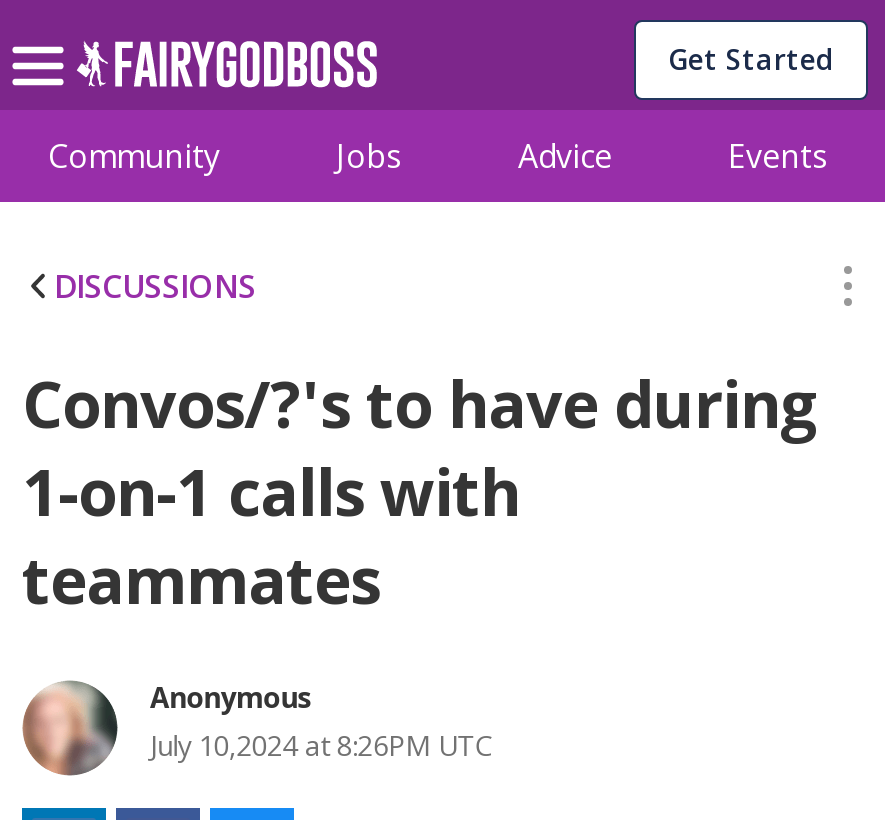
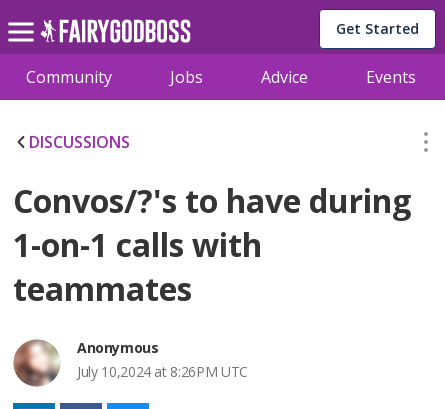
- [image]
+ [image]
